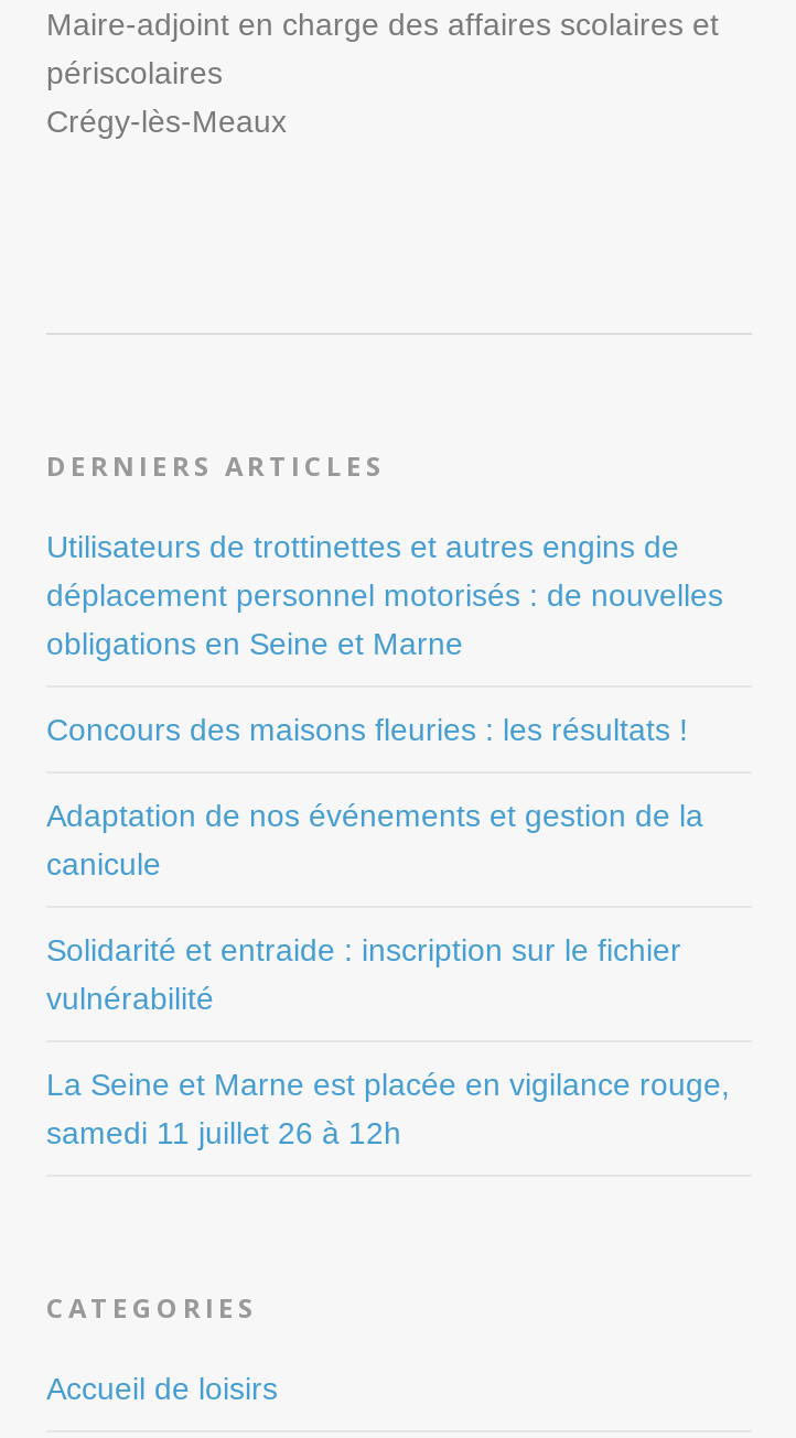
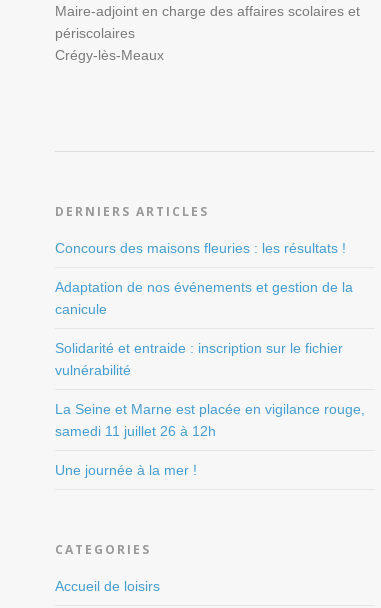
- Utilisateurs de trottinettes et autres engins de
- déplacement personnel motorisés : de nouvelles
- obligations en Seine et Marne

moved up: Concours des maisons fleuries : les résultats ! | Adaptation de nos événements et gestion de la | canicule | Solidarité et entraide : inscription sur le fichier | vulnérabilité | La Seine et Marne est placée en vigilance rouge, | samedi 11 juillet 26 à 12h

+ Une journée à la mer !
